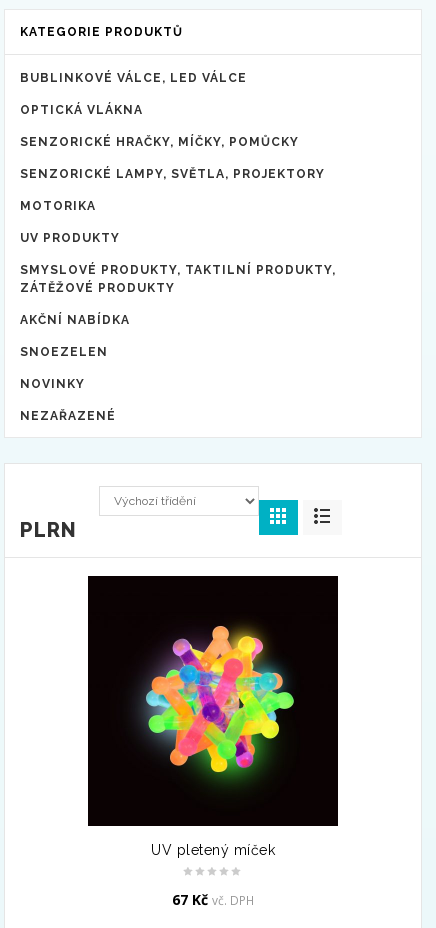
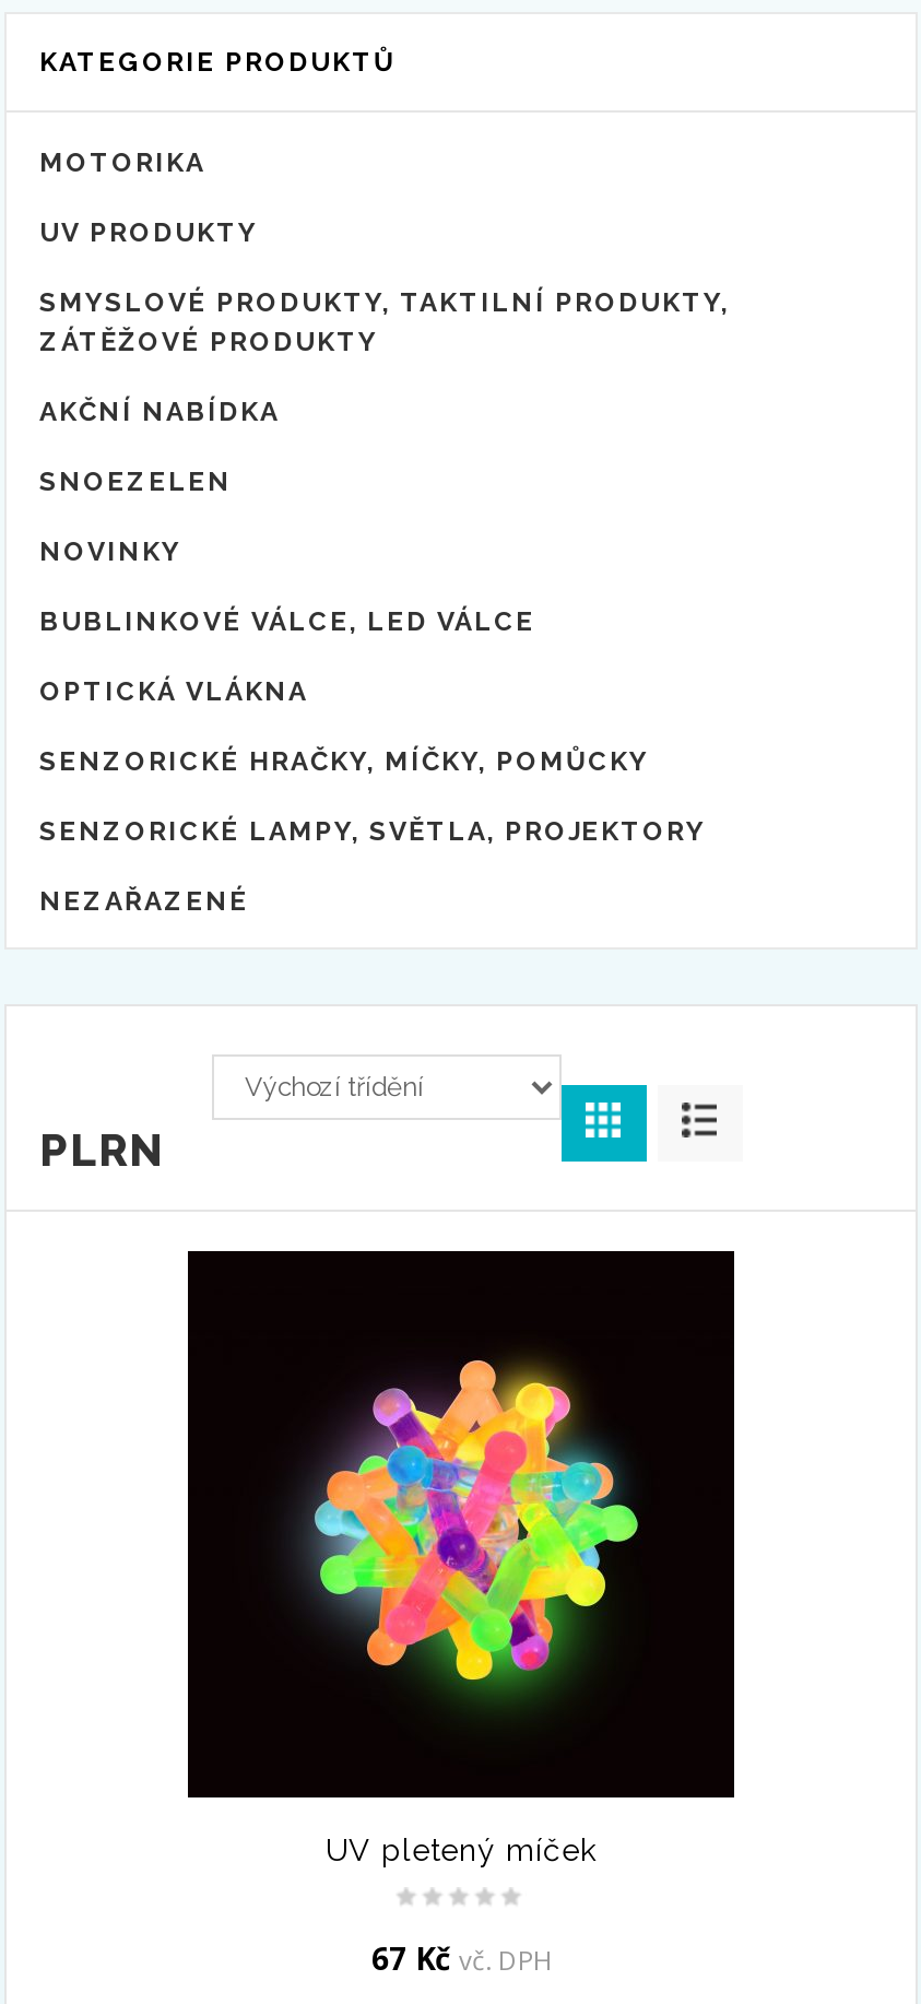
moved down: BUBLINKOVÉ VÁLCE, LED VÁLCE | OPTICKÁ VLÁKNA | SENZORICKÉ HRAČKY, MÍČKY, POMŮCKY | SENZORICKÉ LAMPY, SVĚTLA, PROJEKTORY

moved up: MOTORIKA | UV PRODUKTY | SMYSLOVÉ PRODUKTY, TAKTILNÍ PRODUKTY, | ZÁTĚŽOVÉ PRODUKTY | AKČNÍ NABÍDKA | SNOEZELEN | NOVINKY
